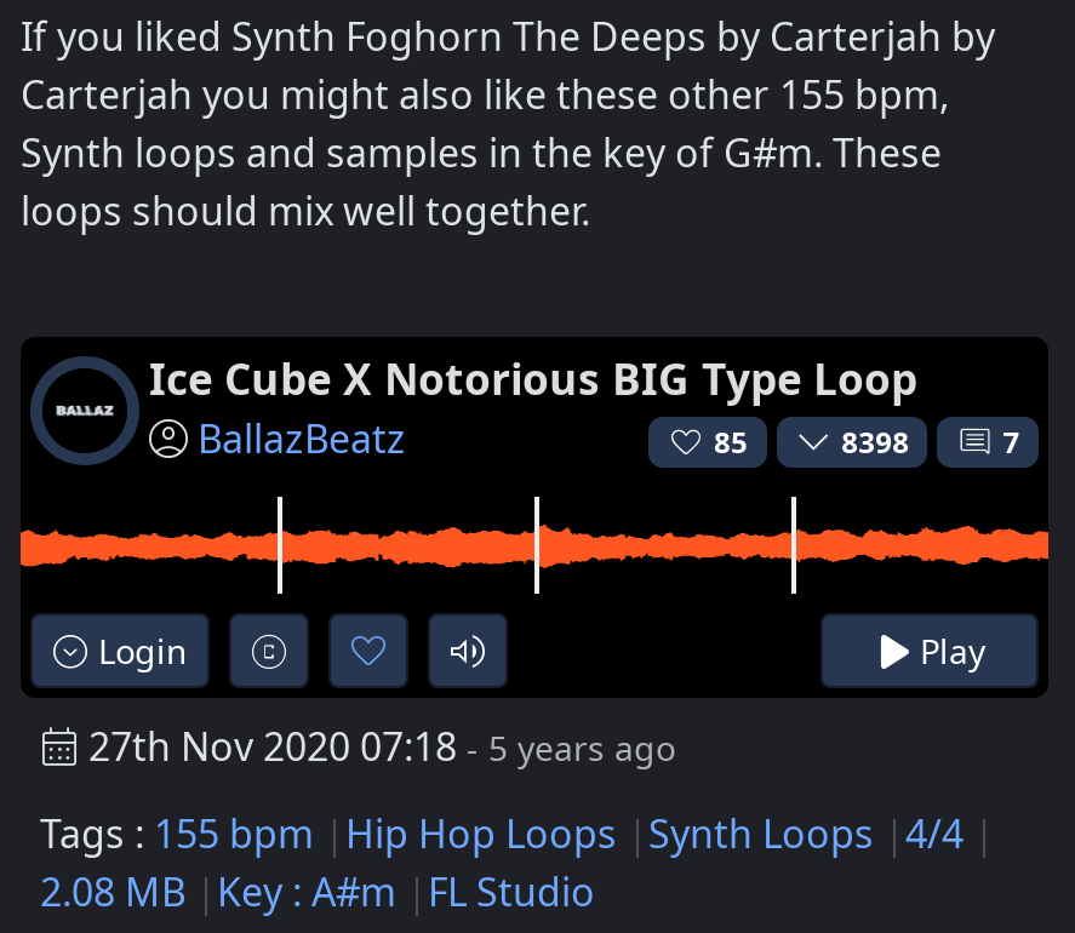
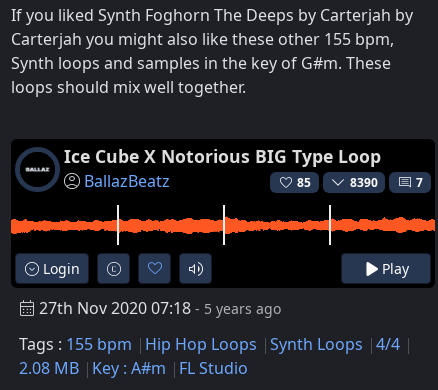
- 8398
+ 8390
